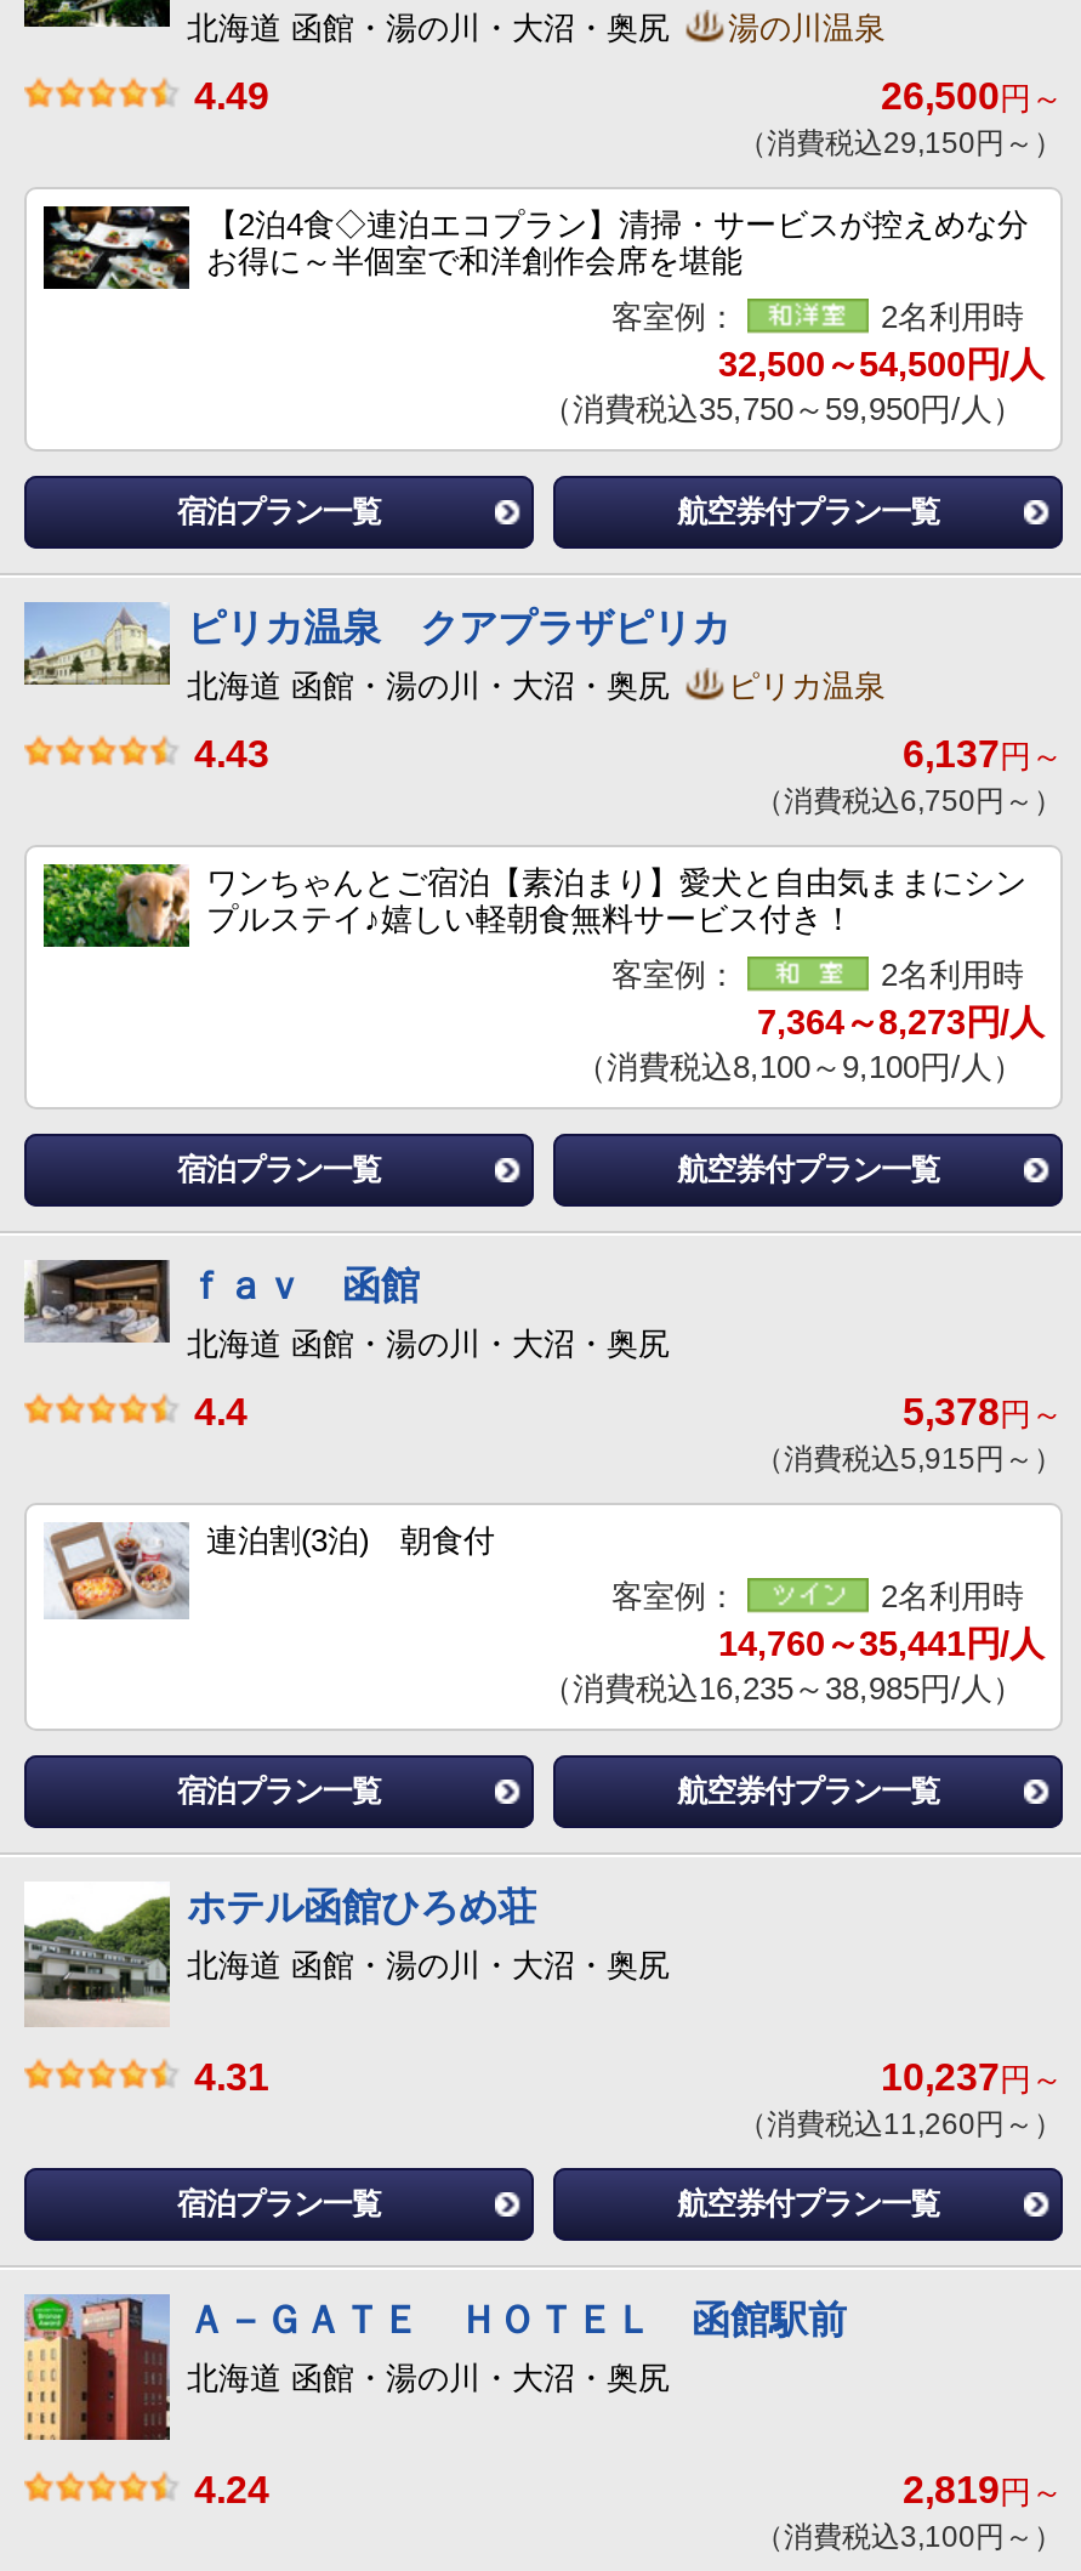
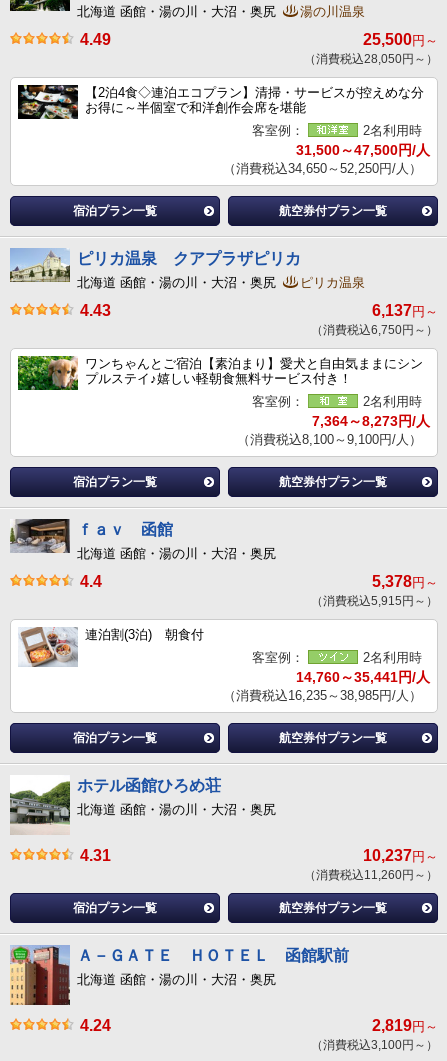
- 26,500円～
+ 25,500円～

- （消費税込29,150円～）
+ （消費税込28,050円～）

- 32,500～54,500円/人
+ 31,500～47,500円/人

- （消費税込35,750～59,950円/人）
+ （消費税込34,650～52,250円/人）
